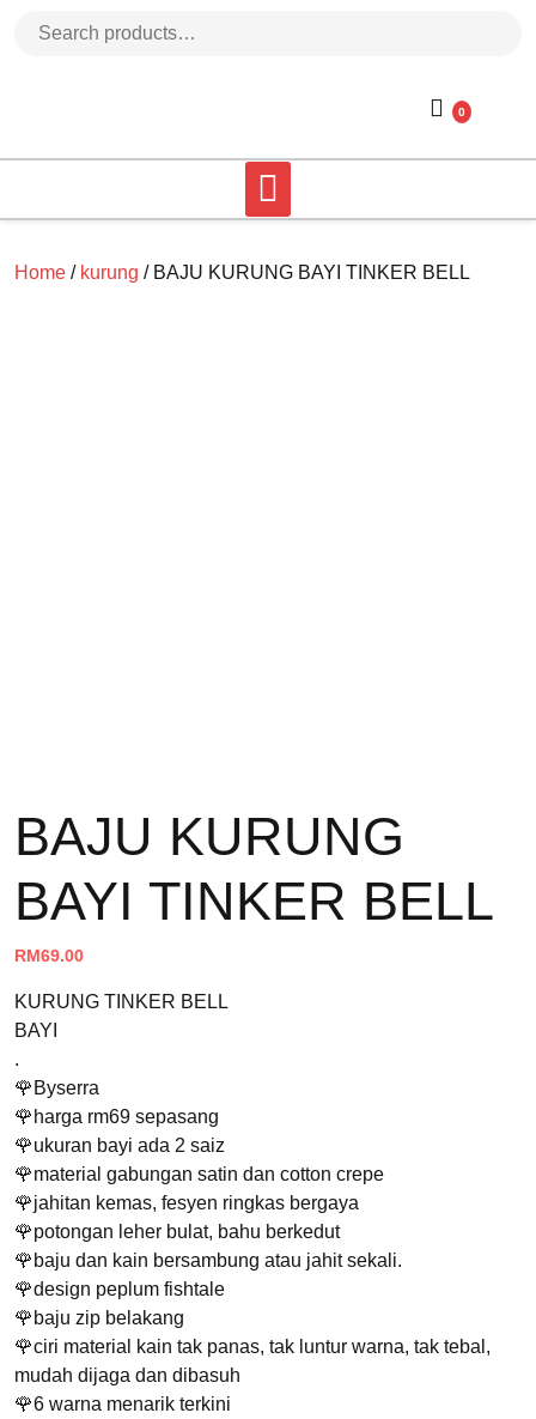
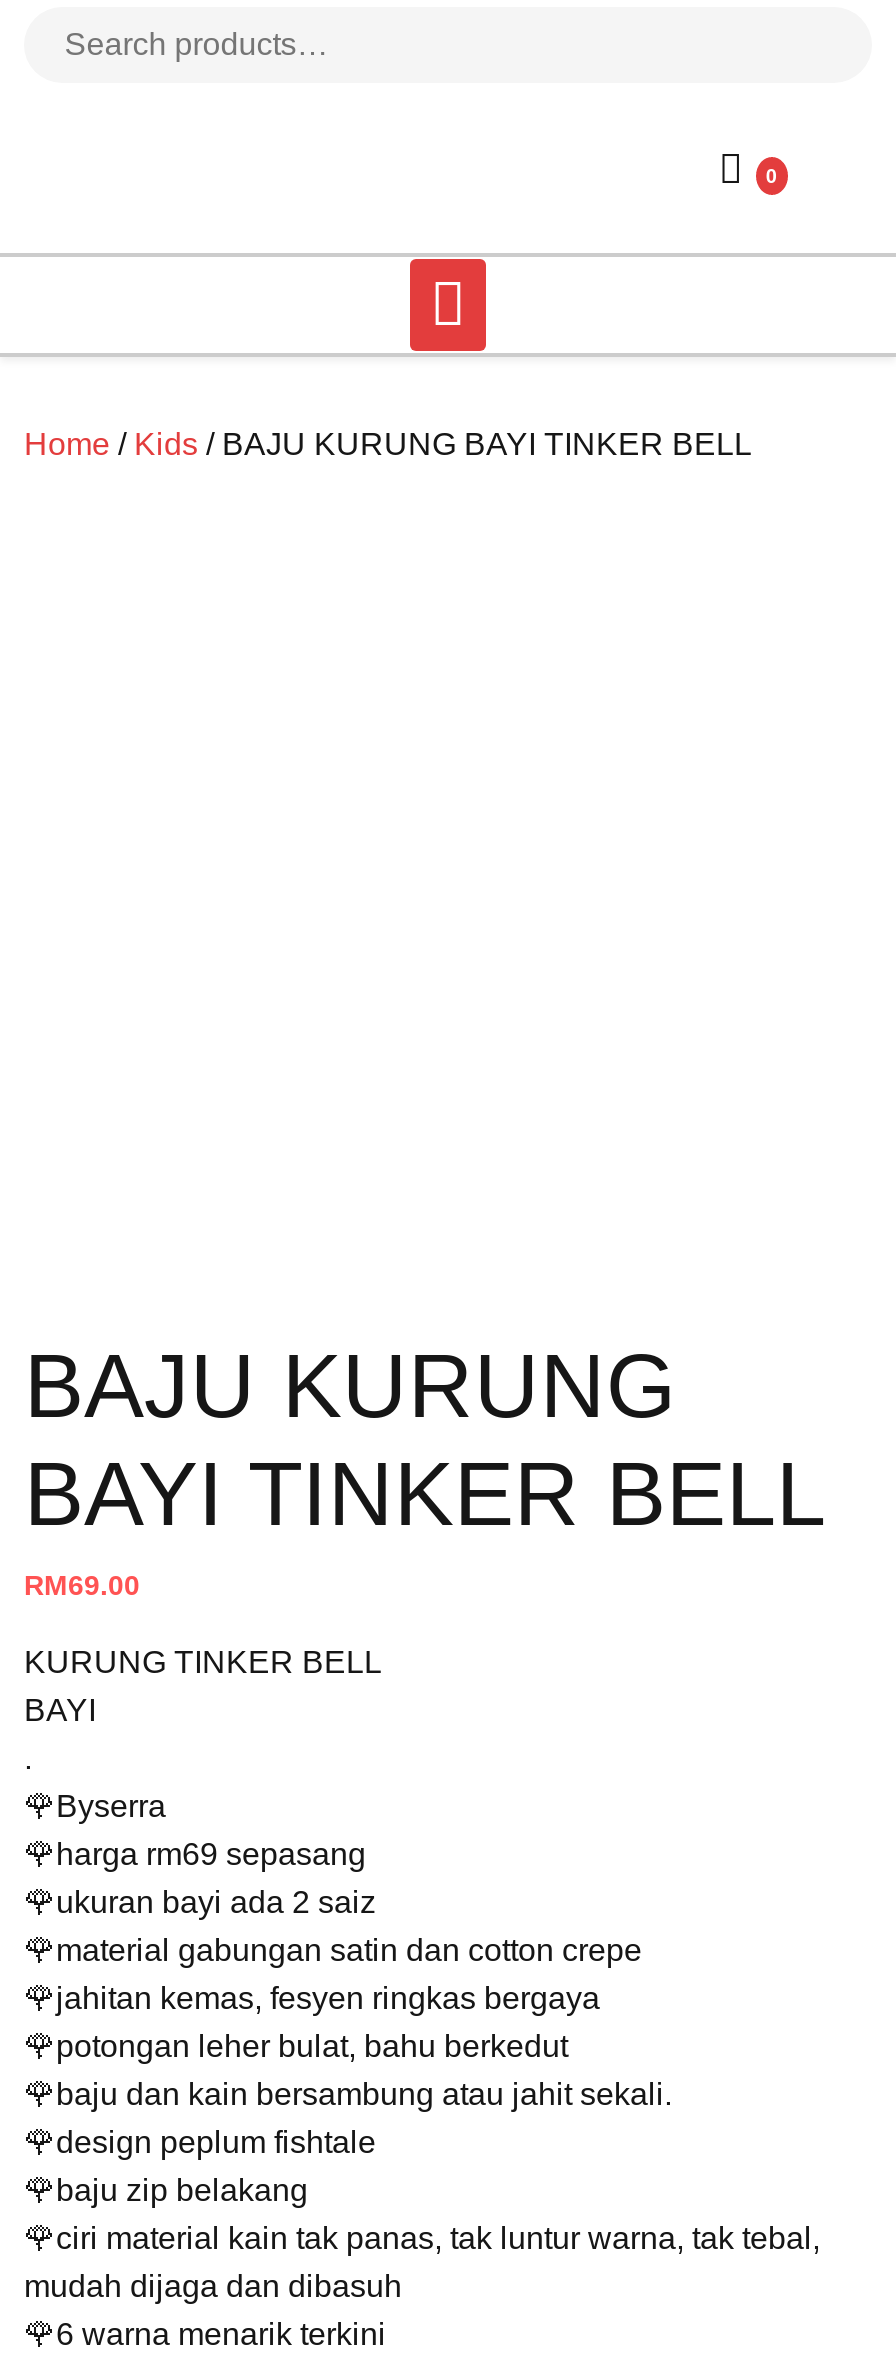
- Home / kurung / BAJU KURUNG BAYI TINKER BELL
+ Home / Kids / BAJU KURUNG BAYI TINKER BELL
